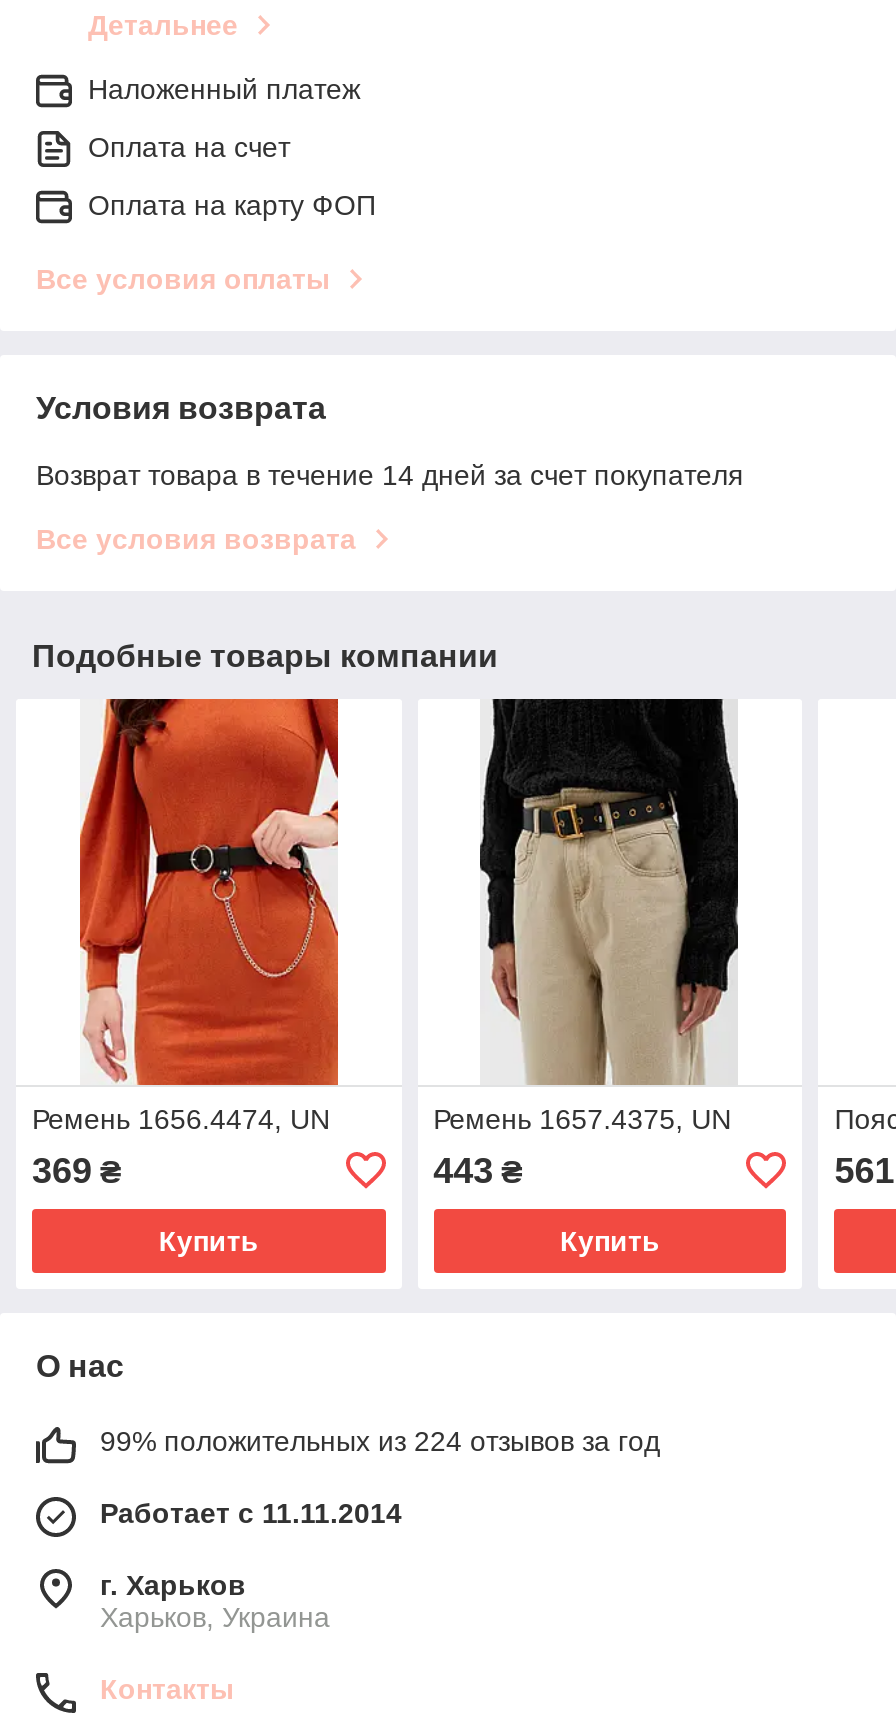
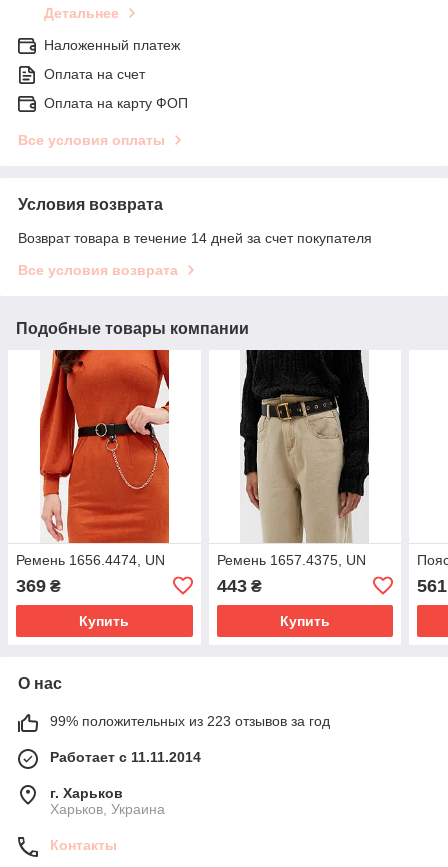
- 99% положительных из 224 отзывов за год
+ 99% положительных из 223 отзывов за год
